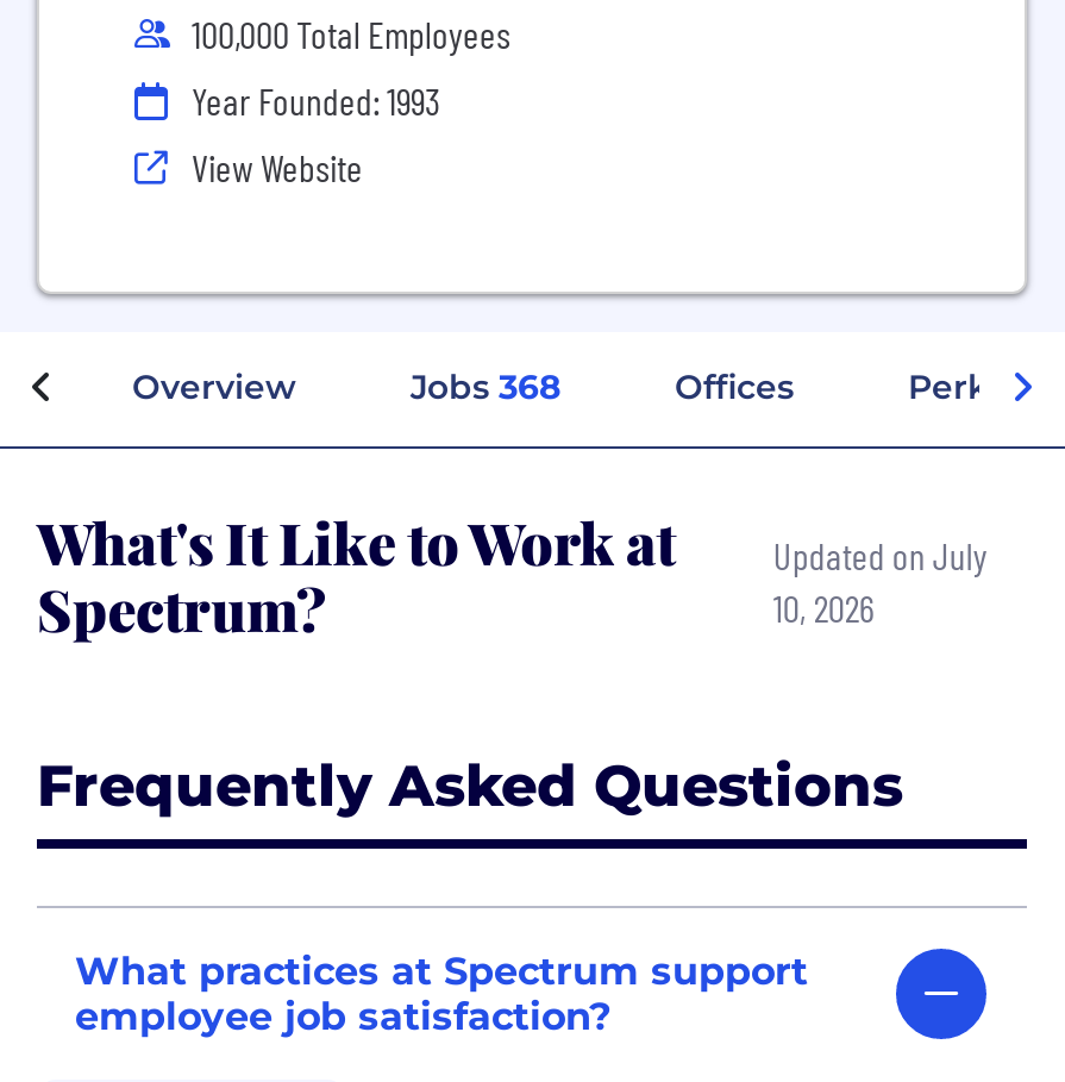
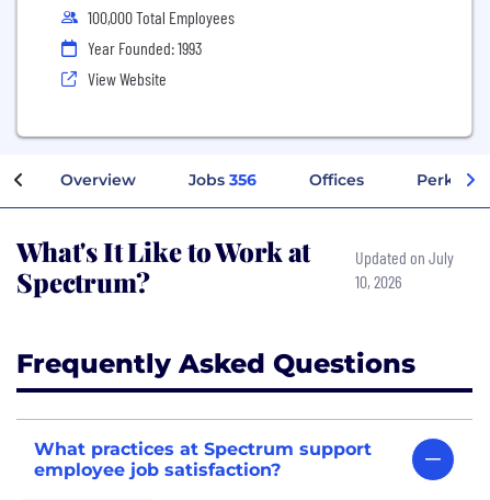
- Jobs 368
+ Jobs 356
